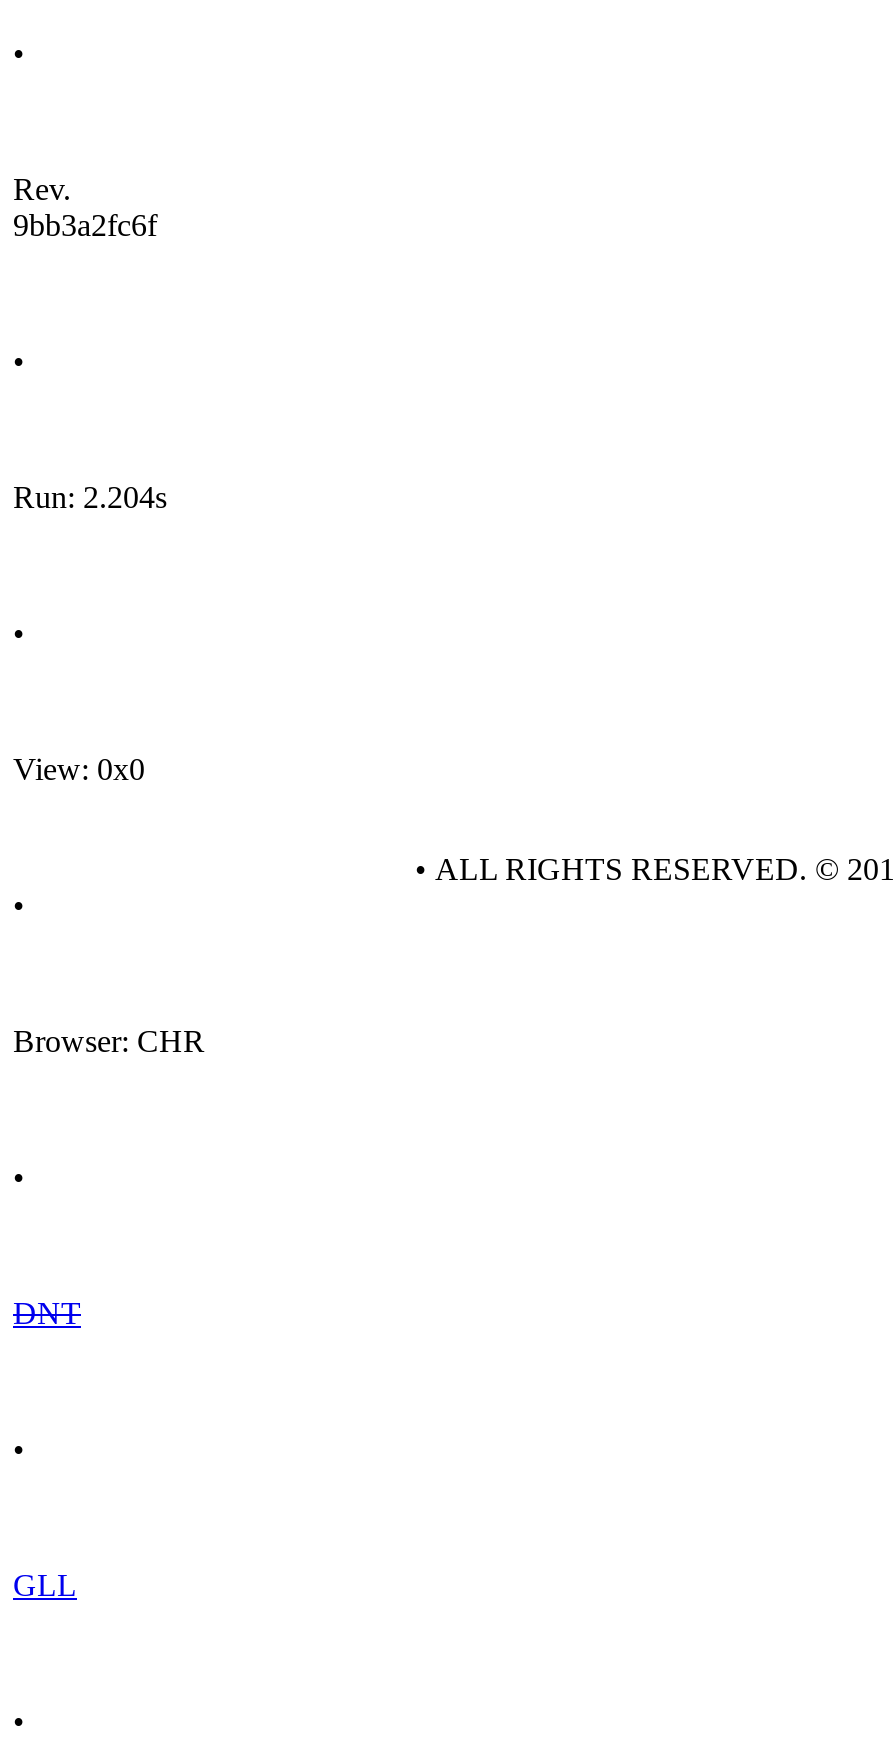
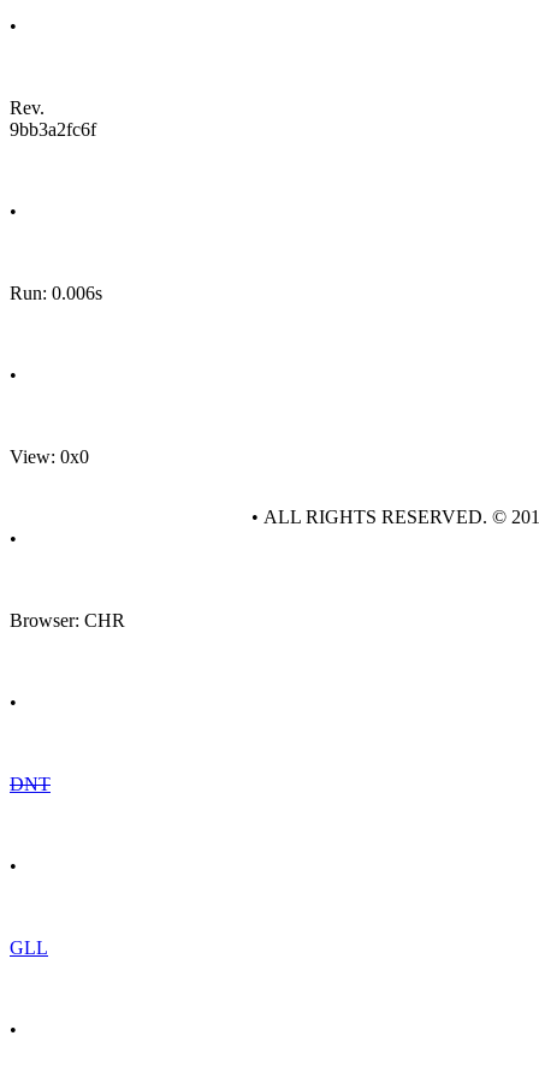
- Run: 2.204s
+ Run: 0.006s
